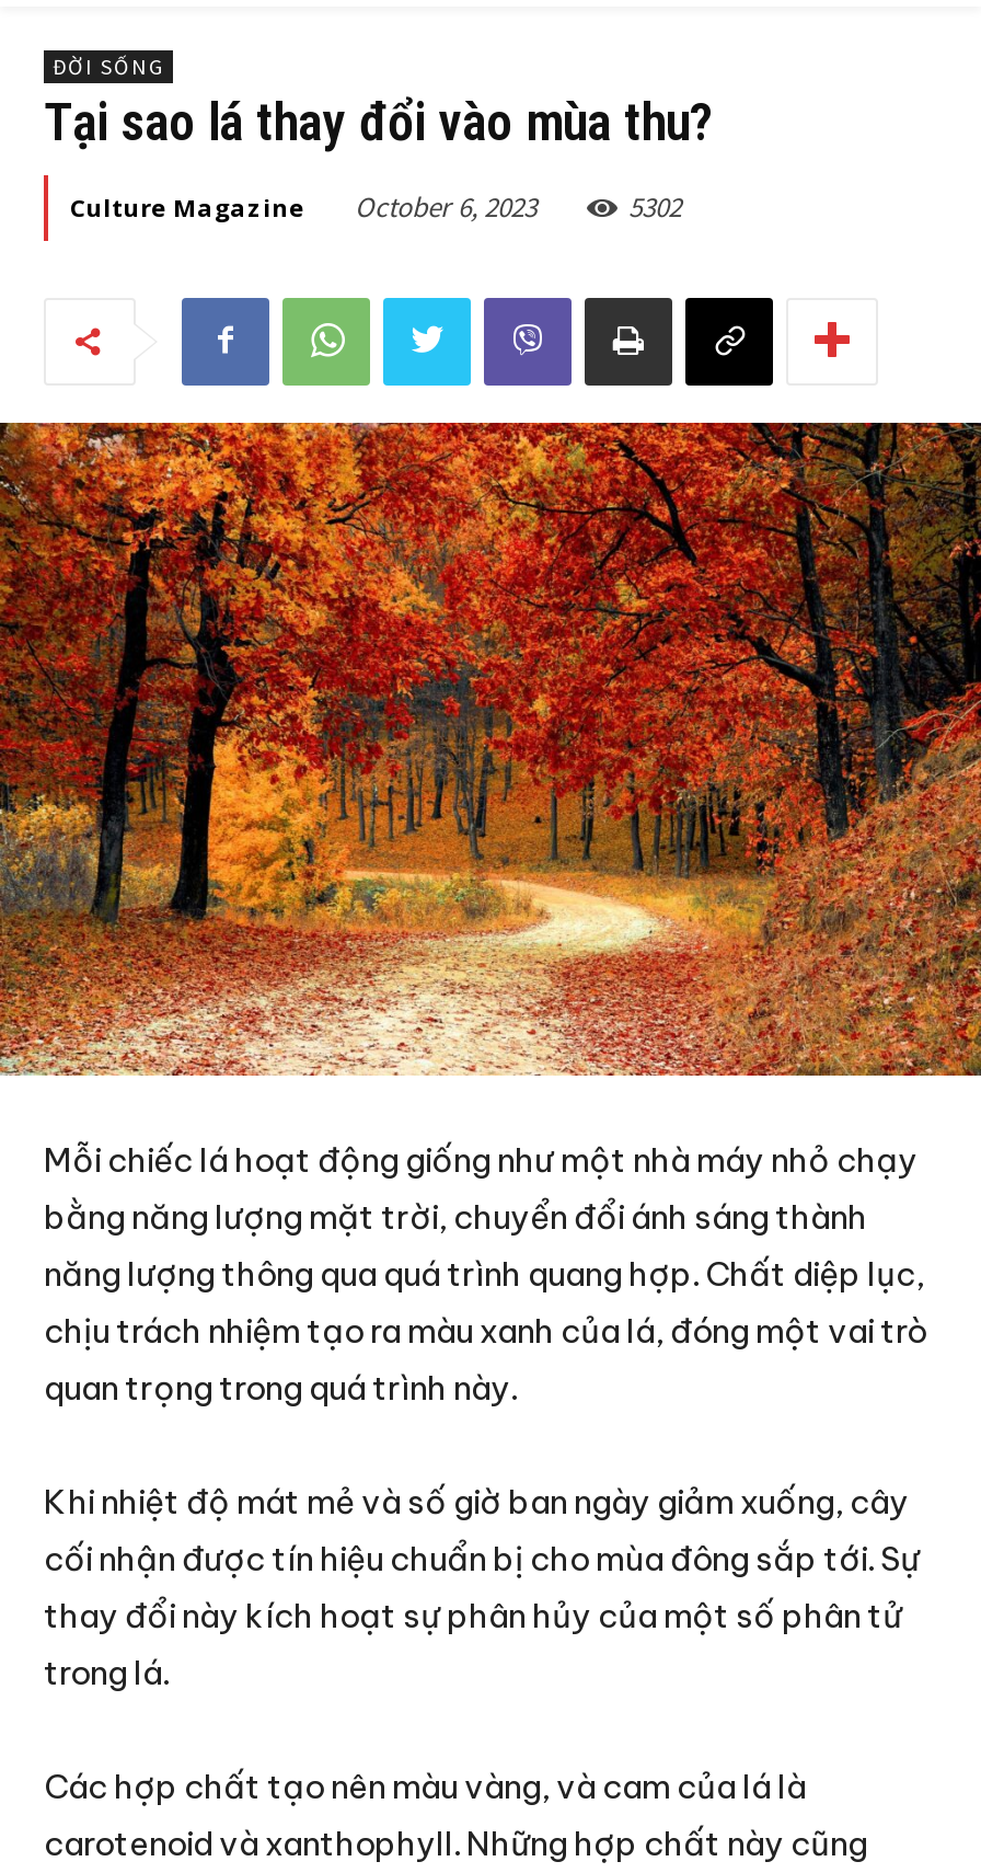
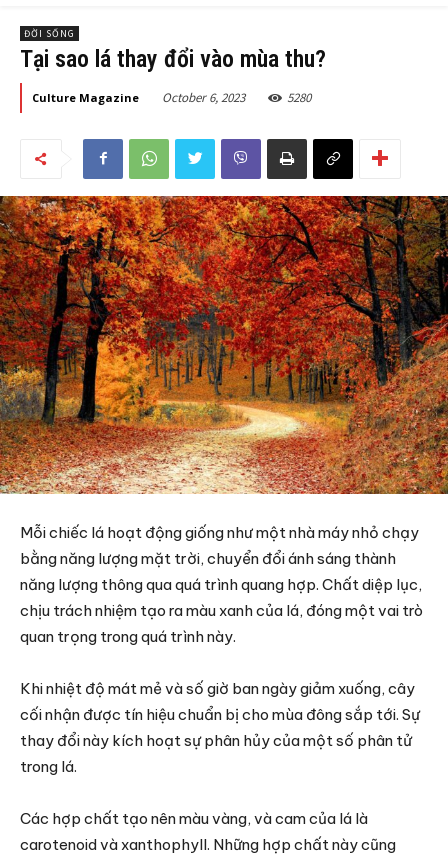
- 5302
+ 5280
